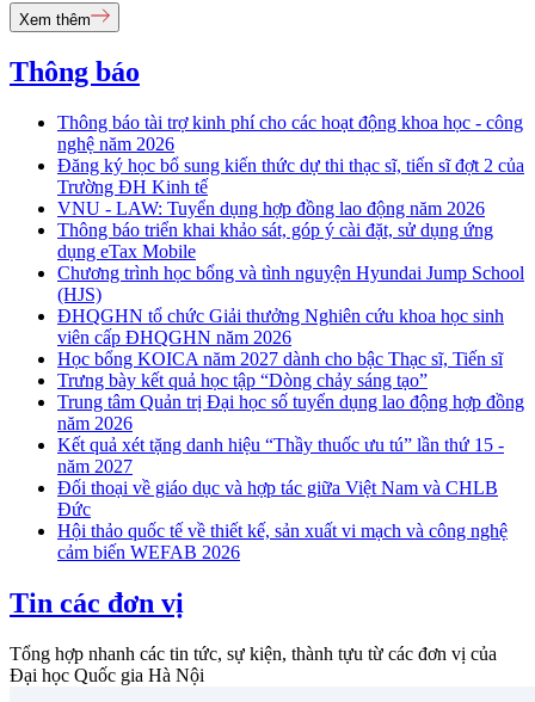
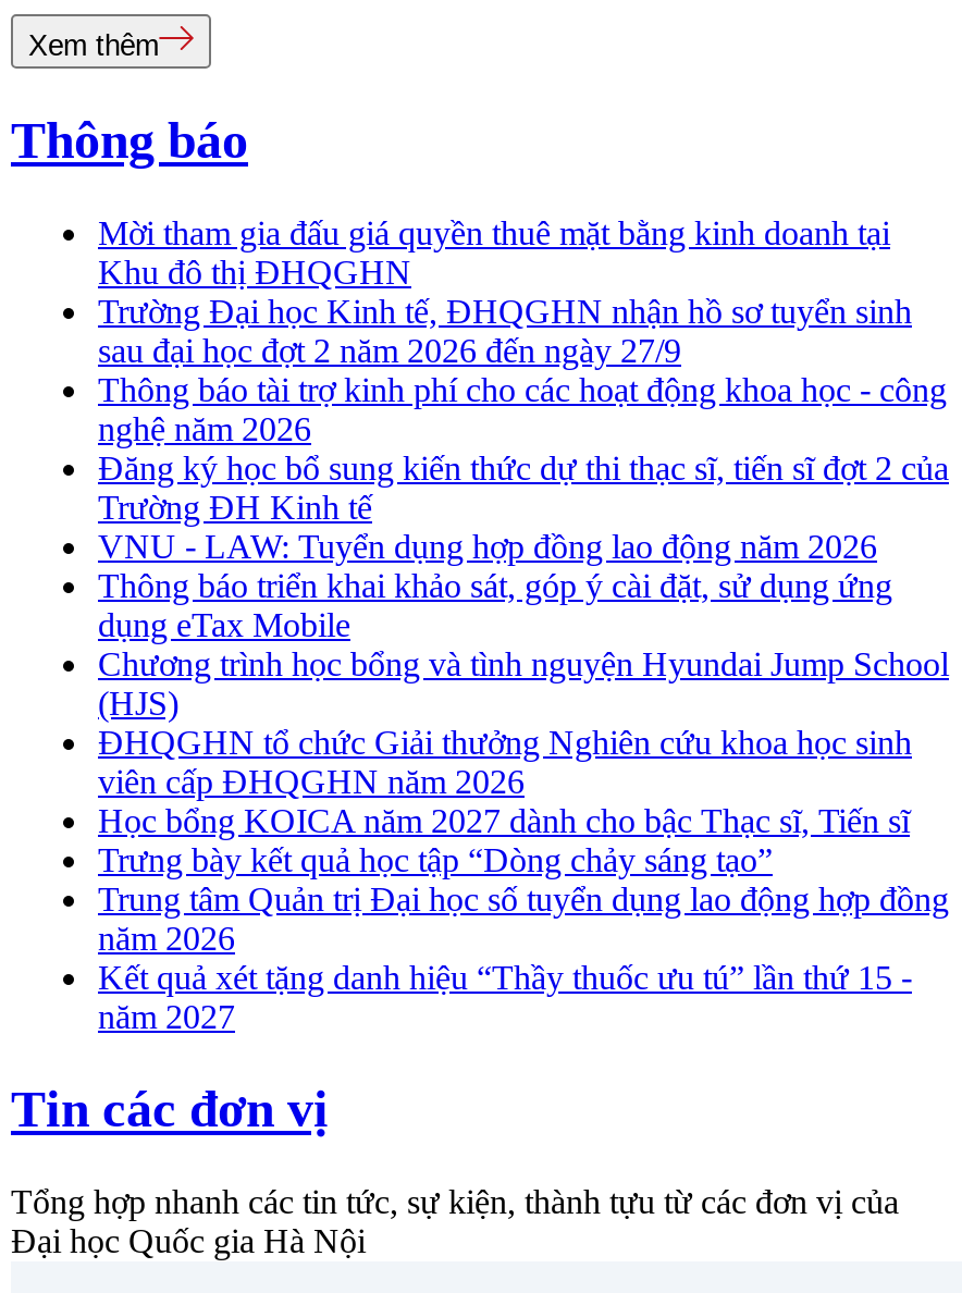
+ Mời tham gia đấu giá quyền thuê mặt bằng kinh doanh tại
+ Khu đô thị ĐHQGHN
+ Trường Đại học Kinh tế, ĐHQGHN nhận hồ sơ tuyển sinh
+ sau đại học đợt 2 năm 2026 đến ngày 27/9

moved down: Thông báo tài trợ kinh phí cho các hoạt động khoa học - công | nghệ năm 2026 | Đăng ký học bổ sung kiến thức dự thi thạc sĩ, tiến sĩ đợt 2 của | ... | Kết quả xét tặng danh hiệu “Thầy thuốc ưu tú” lần thứ 15 - | năm 2027

- Đối thoại về giáo dục và hợp tác giữa Việt Nam và CHLB
- Đức
- Hội thảo quốc tế về thiết kế, sản xuất vi mạch và công nghệ
- cảm biến WEFAB 2026
